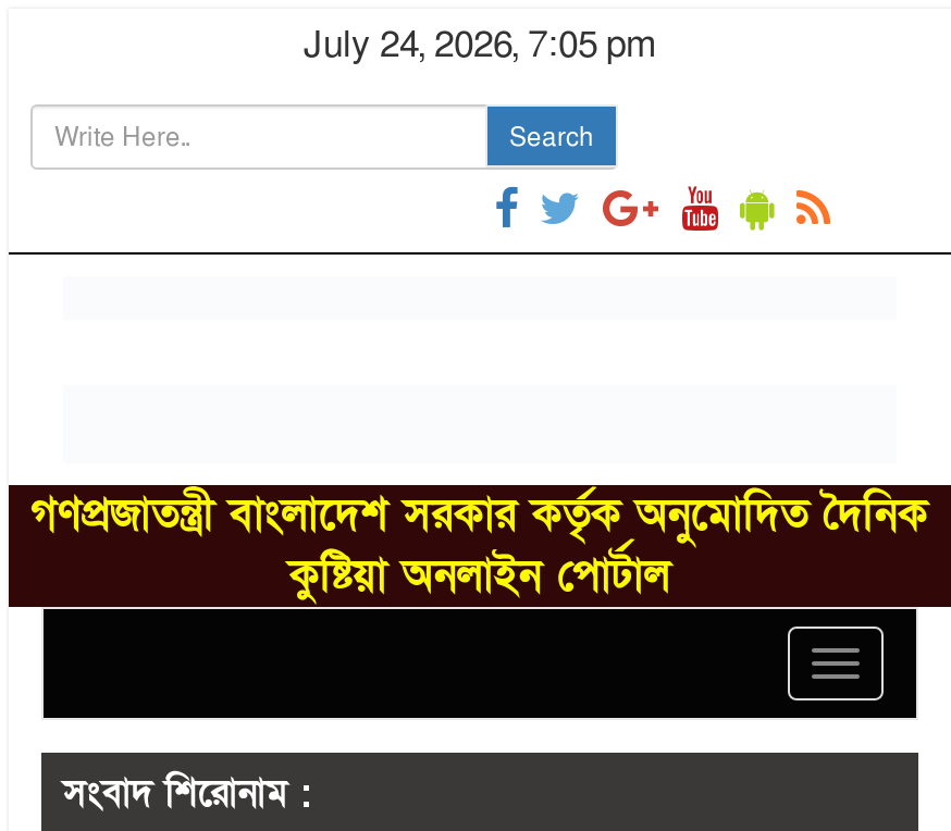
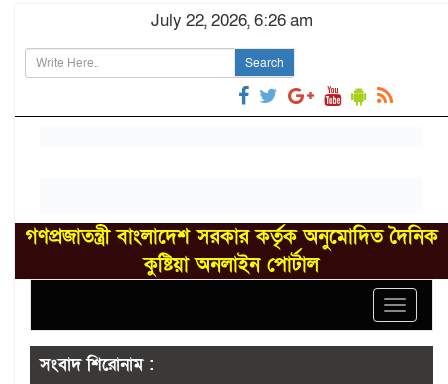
- July 24, 2026, 7:05 pm
+ July 22, 2026, 6:26 am
